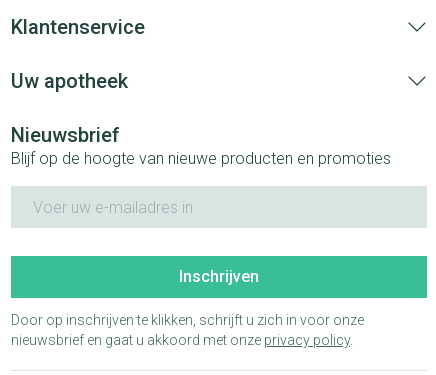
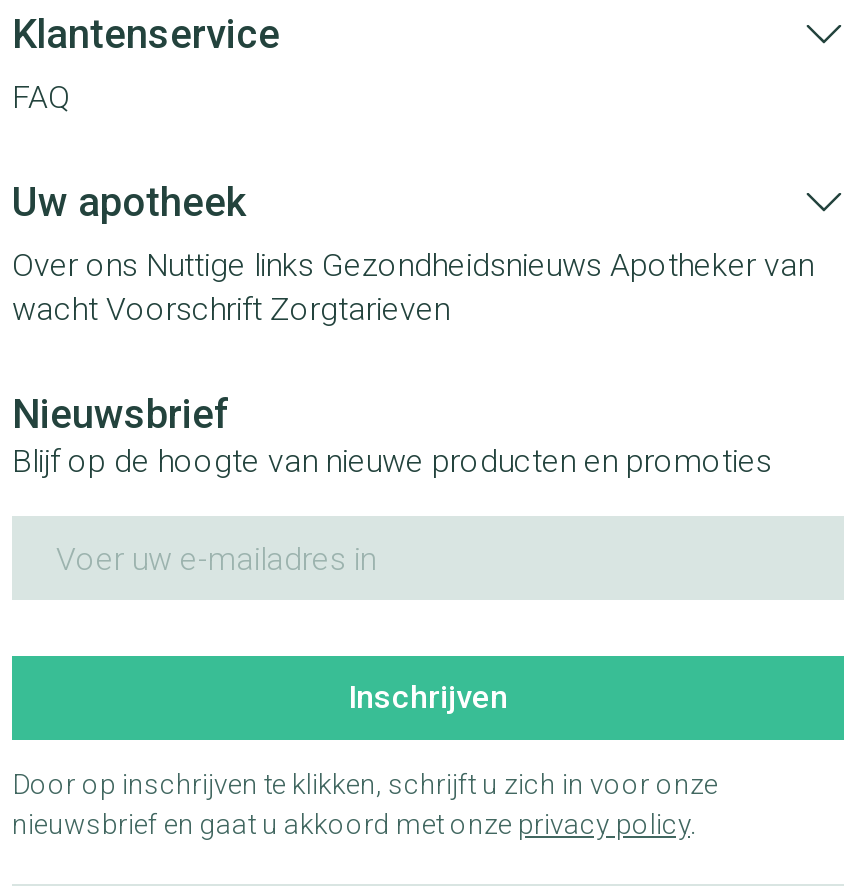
+ FAQ

+ Over ons Nuttige links Gezondheidsnieuws Apotheker van
+ wacht Voorschrift Zorgtarieven
